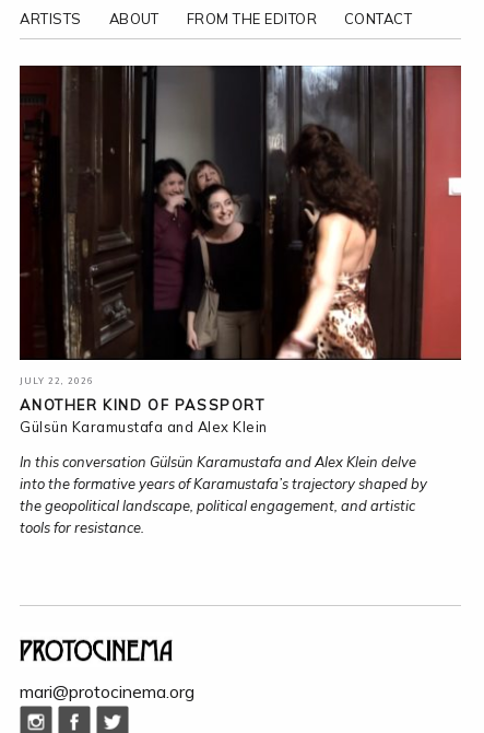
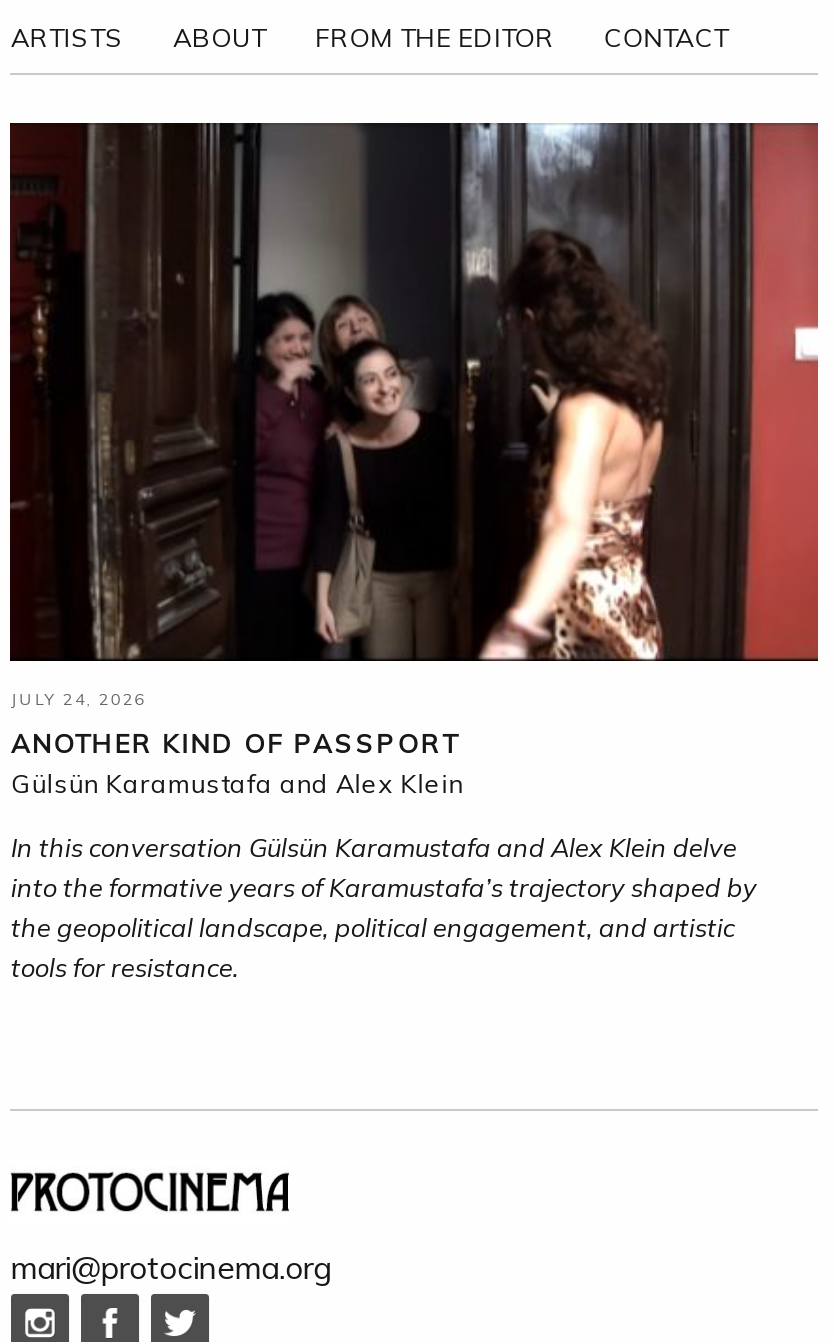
- JULY 22, 2026
+ JULY 24, 2026
